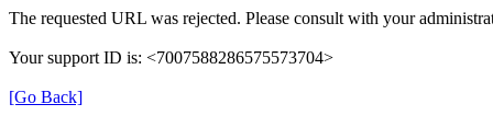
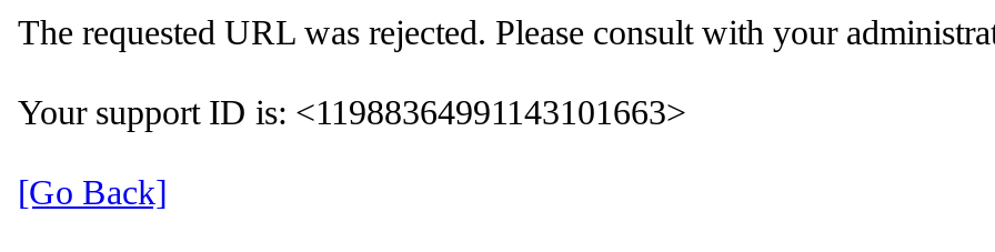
- Your support ID is: <7007588286575573704>
+ Your support ID is: <11988364991143101663>
